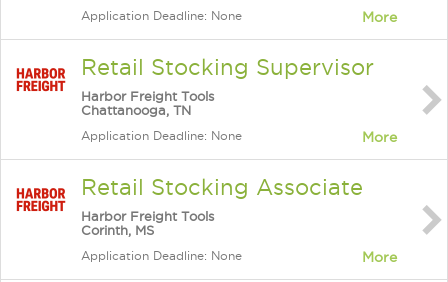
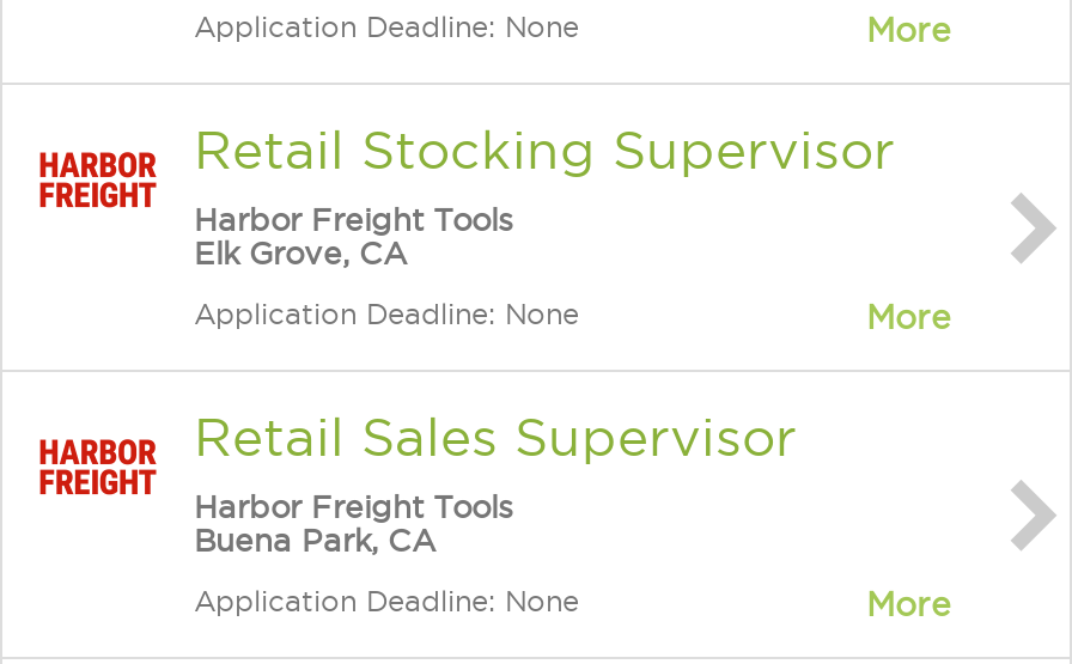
- Chattanooga, TN
+ Elk Grove, CA

- Retail Stocking Associate
+ Retail Sales Supervisor

- Corinth, MS
+ Buena Park, CA
